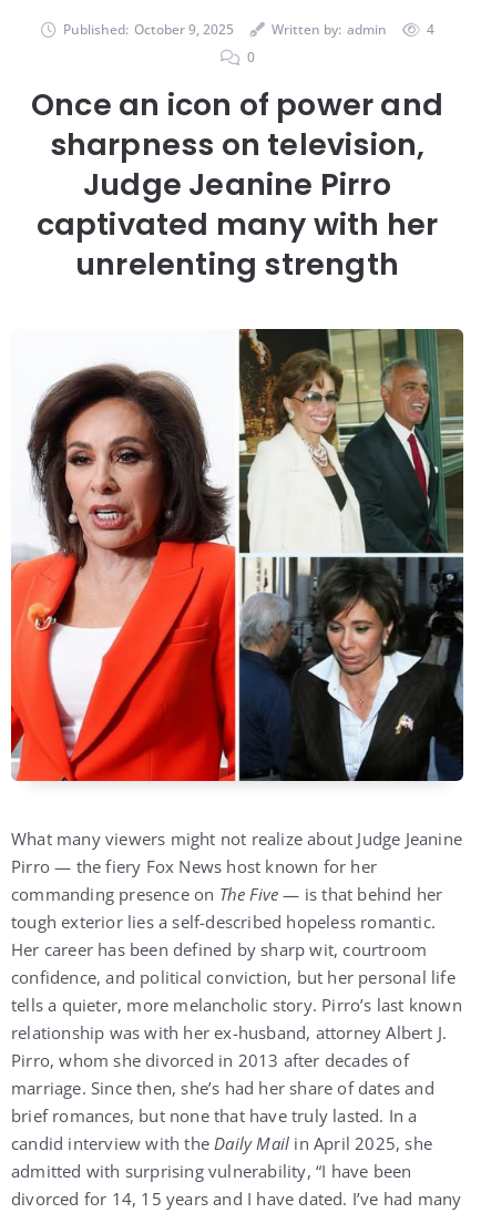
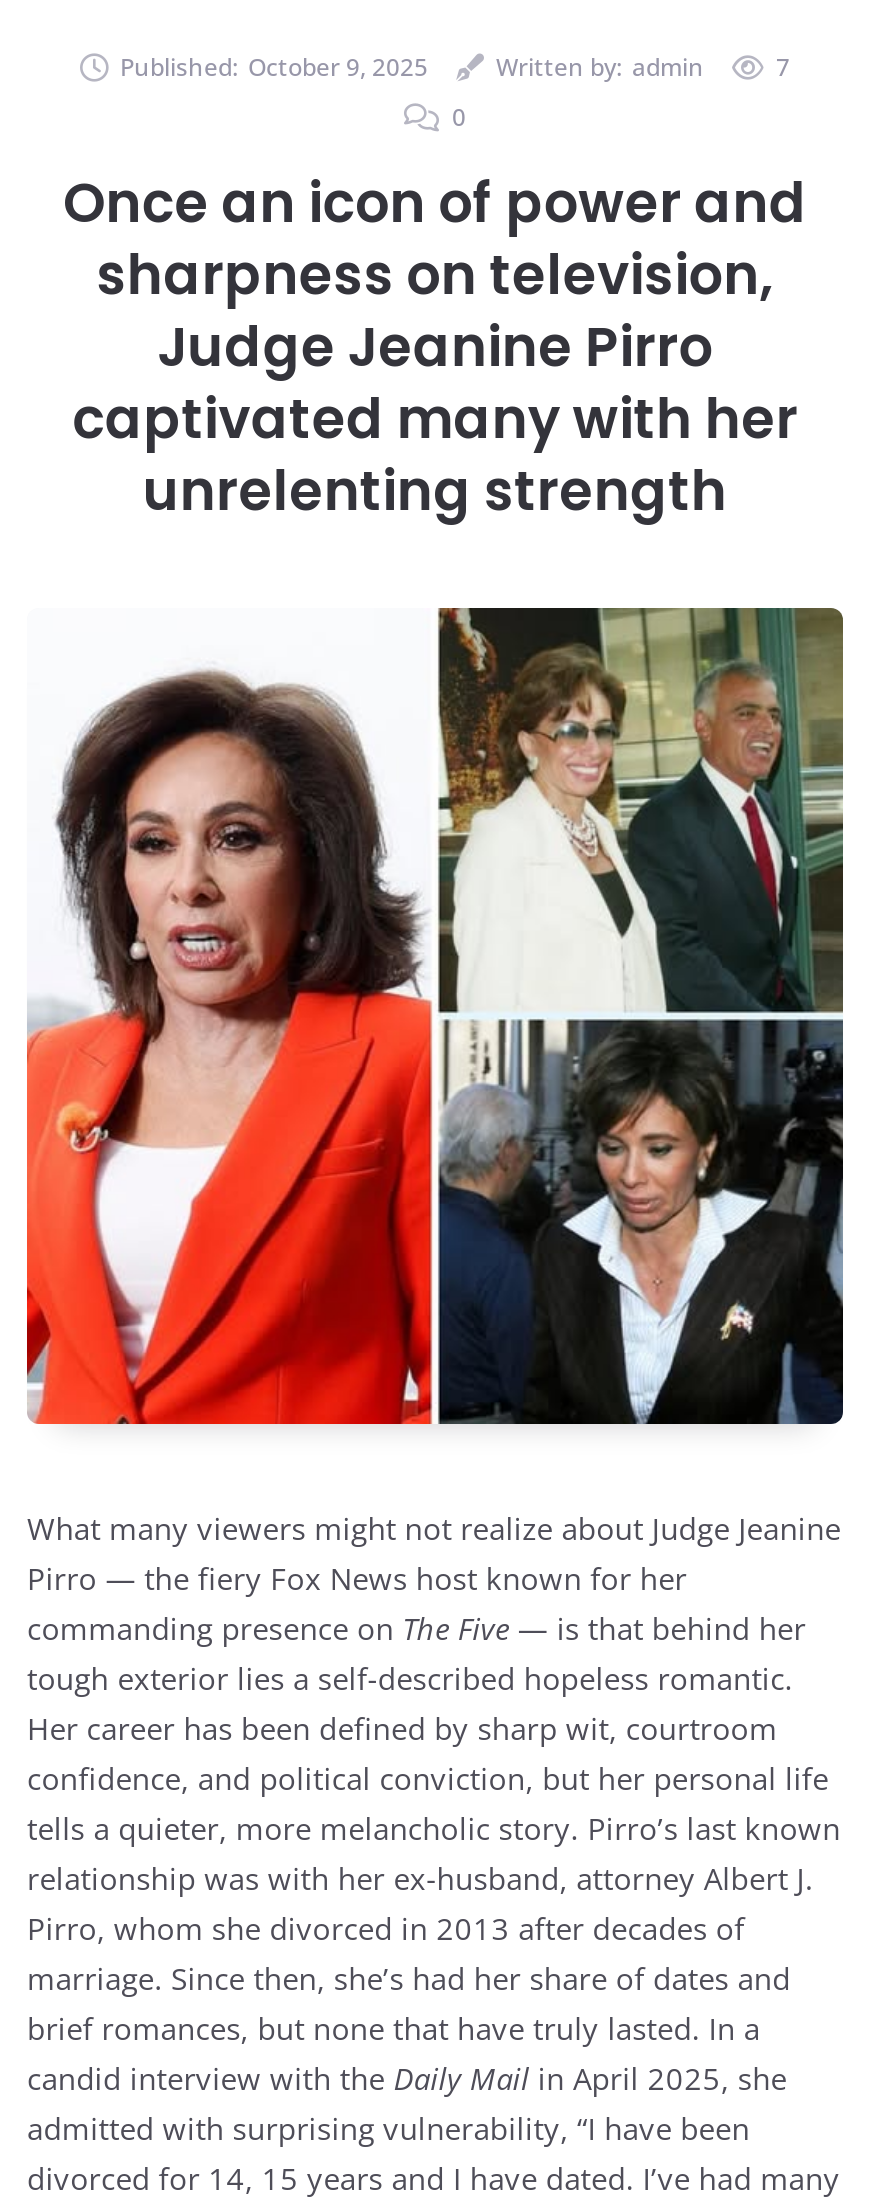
- 4
+ 7
